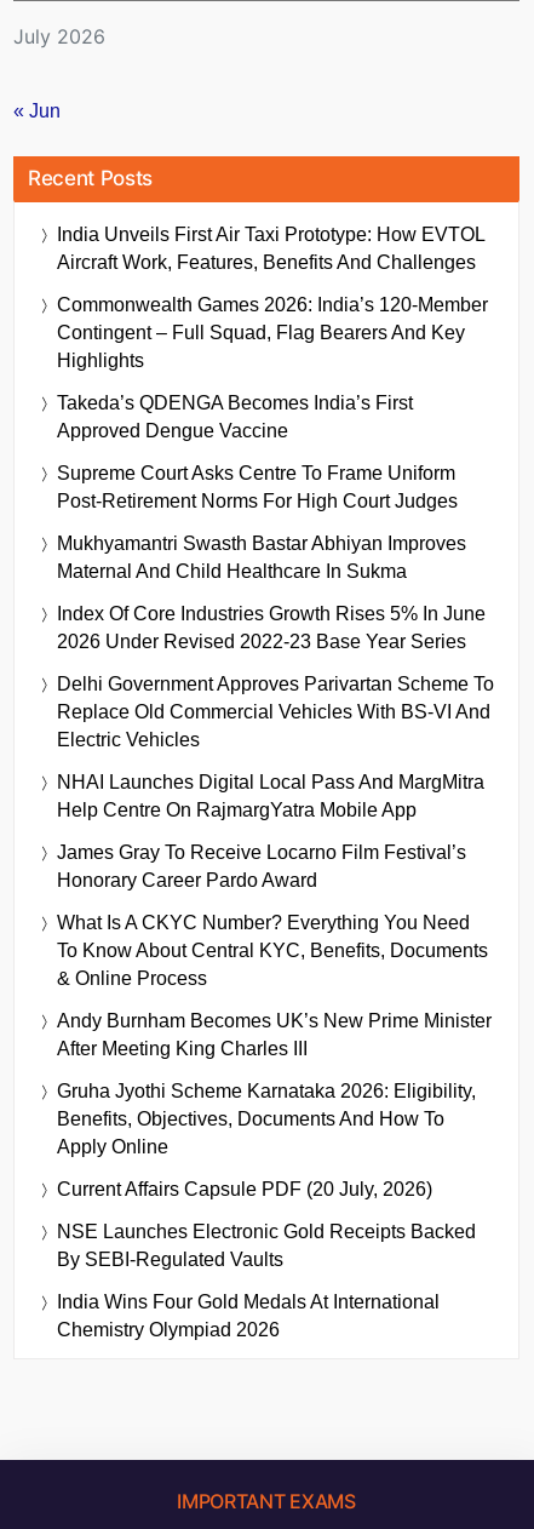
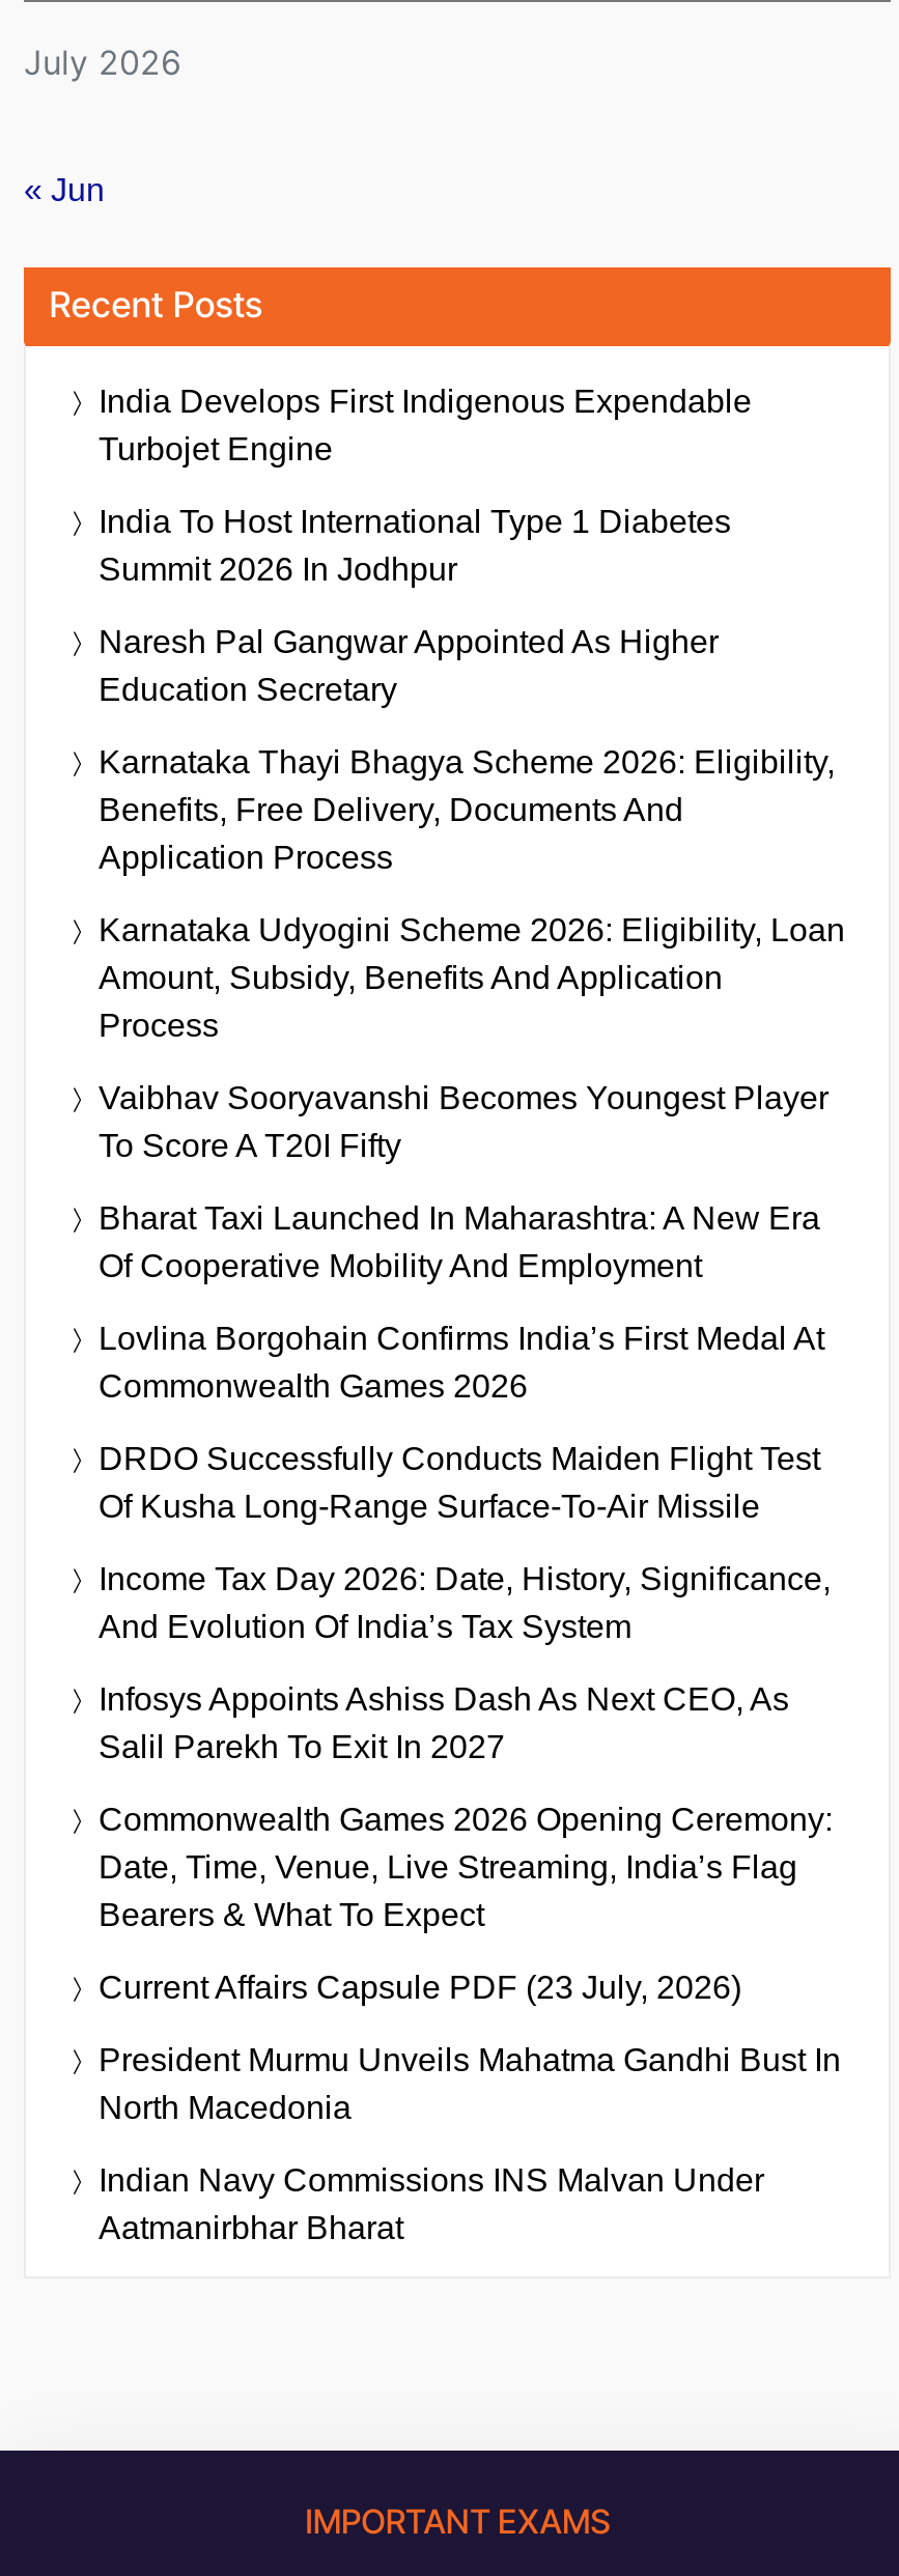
- India Unveils First Air Taxi Prototype: How EVTOL
- Aircraft Work, Features, Benefits And Challenges
+ India Develops First Indigenous Expendable
+ Turbojet Engine

- Commonwealth Games 2026: India’s 120-Member
- Contingent – Full Squad, Flag Bearers And Key
- Highlights
+ India To Host International Type 1 Diabetes
+ Summit 2026 In Jodhpur

- Takeda’s QDENGA Becomes India’s First
- Approved Dengue Vaccine
+ Naresh Pal Gangwar Appointed As Higher
+ Education Secretary

- Supreme Court Asks Centre To Frame Uniform
- Post-Retirement Norms For High Court Judges
+ Karnataka Thayi Bhagya Scheme 2026: Eligibility,
+ Benefits, Free Delivery, Documents And
+ Application Process

- Mukhyamantri Swasth Bastar Abhiyan Improves
- Maternal And Child Healthcare In Sukma
+ Karnataka Udyogini Scheme 2026: Eligibility, Loan
+ Amount, Subsidy, Benefits And Application
+ Process

- Index Of Core Industries Growth Rises 5% In June
- 2026 Under Revised 2022-23 Base Year Series
+ Vaibhav Sooryavanshi Becomes Youngest Player
+ To Score A T20I Fifty

- Delhi Government Approves Parivartan Scheme To
- Replace Old Commercial Vehicles With BS-VI And
- Electric Vehicles
+ Bharat Taxi Launched In Maharashtra: A New Era
+ Of Cooperative Mobility And Employment

- NHAI Launches Digital Local Pass And MargMitra
- Help Centre On RajmargYatra Mobile App
+ Lovlina Borgohain Confirms India’s First Medal At
+ Commonwealth Games 2026

- James Gray To Receive Locarno Film Festival’s
- Honorary Career Pardo Award
+ DRDO Successfully Conducts Maiden Flight Test
+ Of Kusha Long-Range Surface-To-Air Missile

- What Is A CKYC Number? Everything You Need
- To Know About Central KYC, Benefits, Documents
- & Online Process
+ Income Tax Day 2026: Date, History, Significance,
+ And Evolution Of India’s Tax System

- Andy Burnham Becomes UK’s New Prime Minister
- After Meeting King Charles III
+ Infosys Appoints Ashiss Dash As Next CEO, As
+ Salil Parekh To Exit In 2027

- Gruha Jyothi Scheme Karnataka 2026: Eligibility,
- Benefits, Objectives, Documents And How To
- Apply Online
+ Commonwealth Games 2026 Opening Ceremony:
+ Date, Time, Venue, Live Streaming, India’s Flag
+ Bearers & What To Expect

- Current Affairs Capsule PDF (20 July, 2026)
+ Current Affairs Capsule PDF (23 July, 2026)

- NSE Launches Electronic Gold Receipts Backed
- By SEBI-Regulated Vaults
+ President Murmu Unveils Mahatma Gandhi Bust In
+ North Macedonia

- India Wins Four Gold Medals At International
- Chemistry Olympiad 2026
+ Indian Navy Commissions INS Malvan Under
+ Aatmanirbhar Bharat
